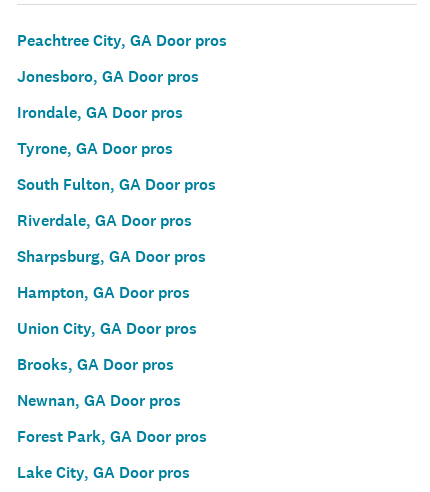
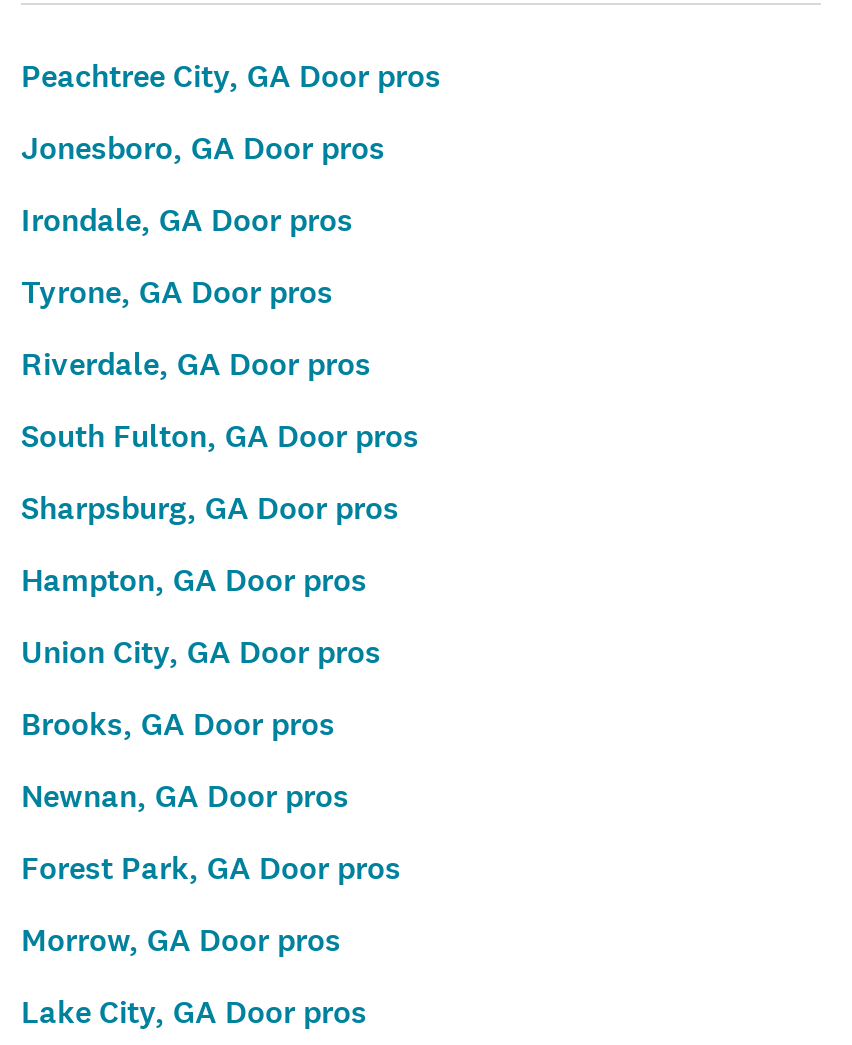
moved up: Riverdale, GA Door pros

+ Morrow, GA Door pros
